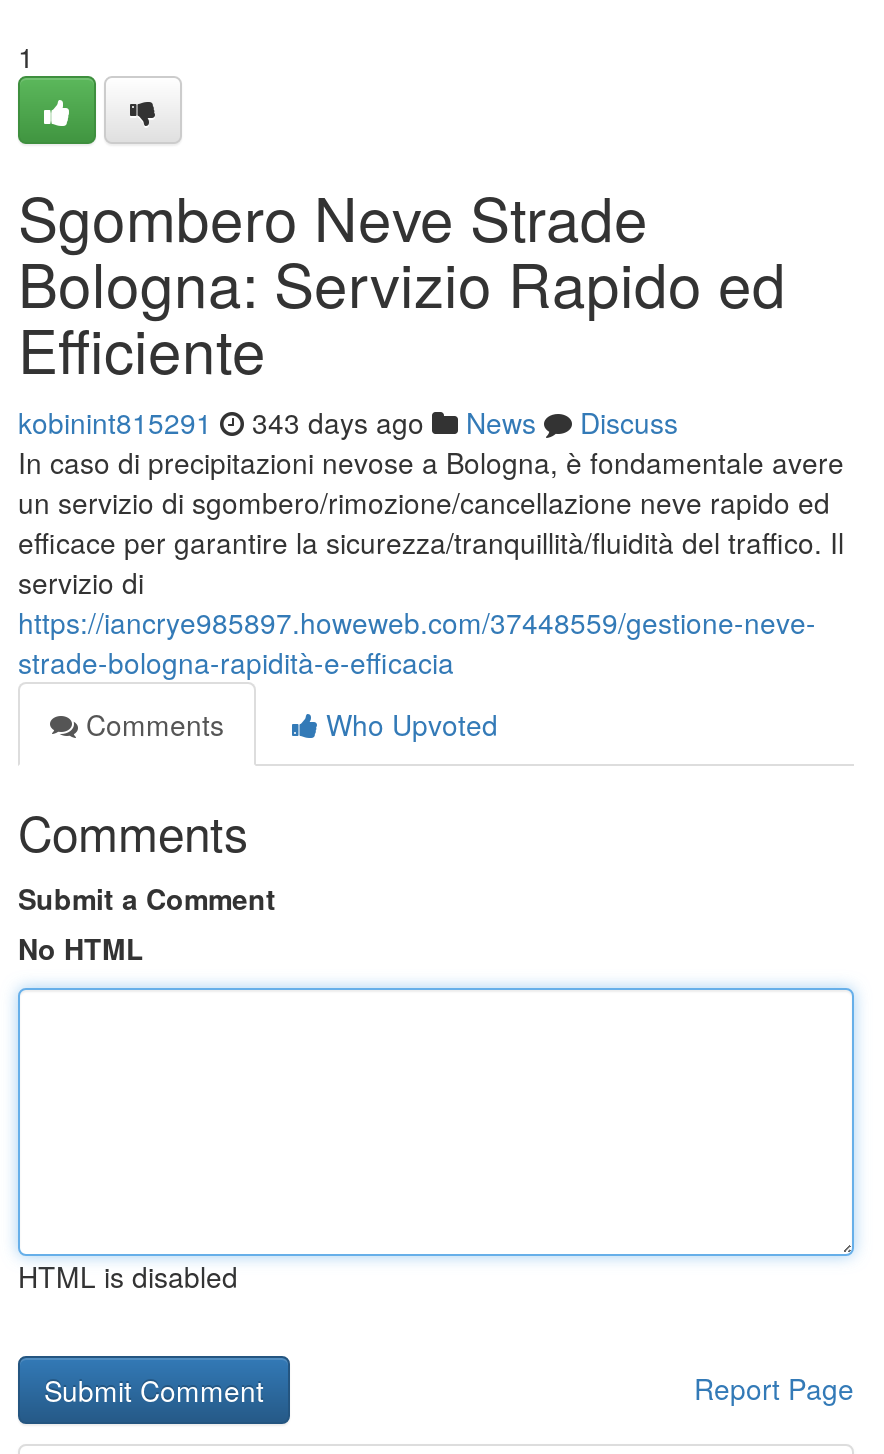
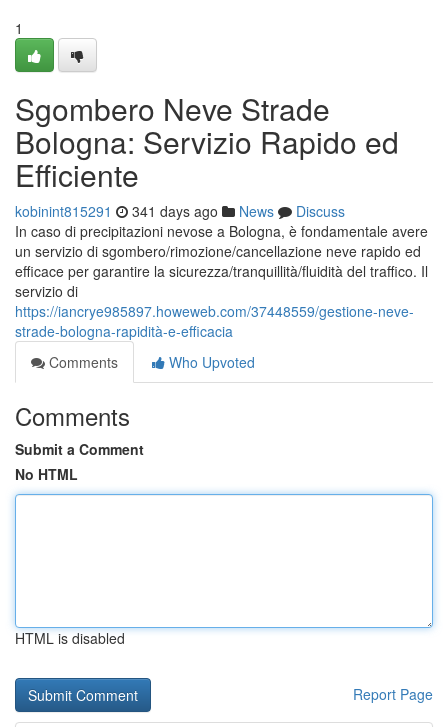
- kobinint815291 343 days ago News Discuss
+ kobinint815291 341 days ago News Discuss
